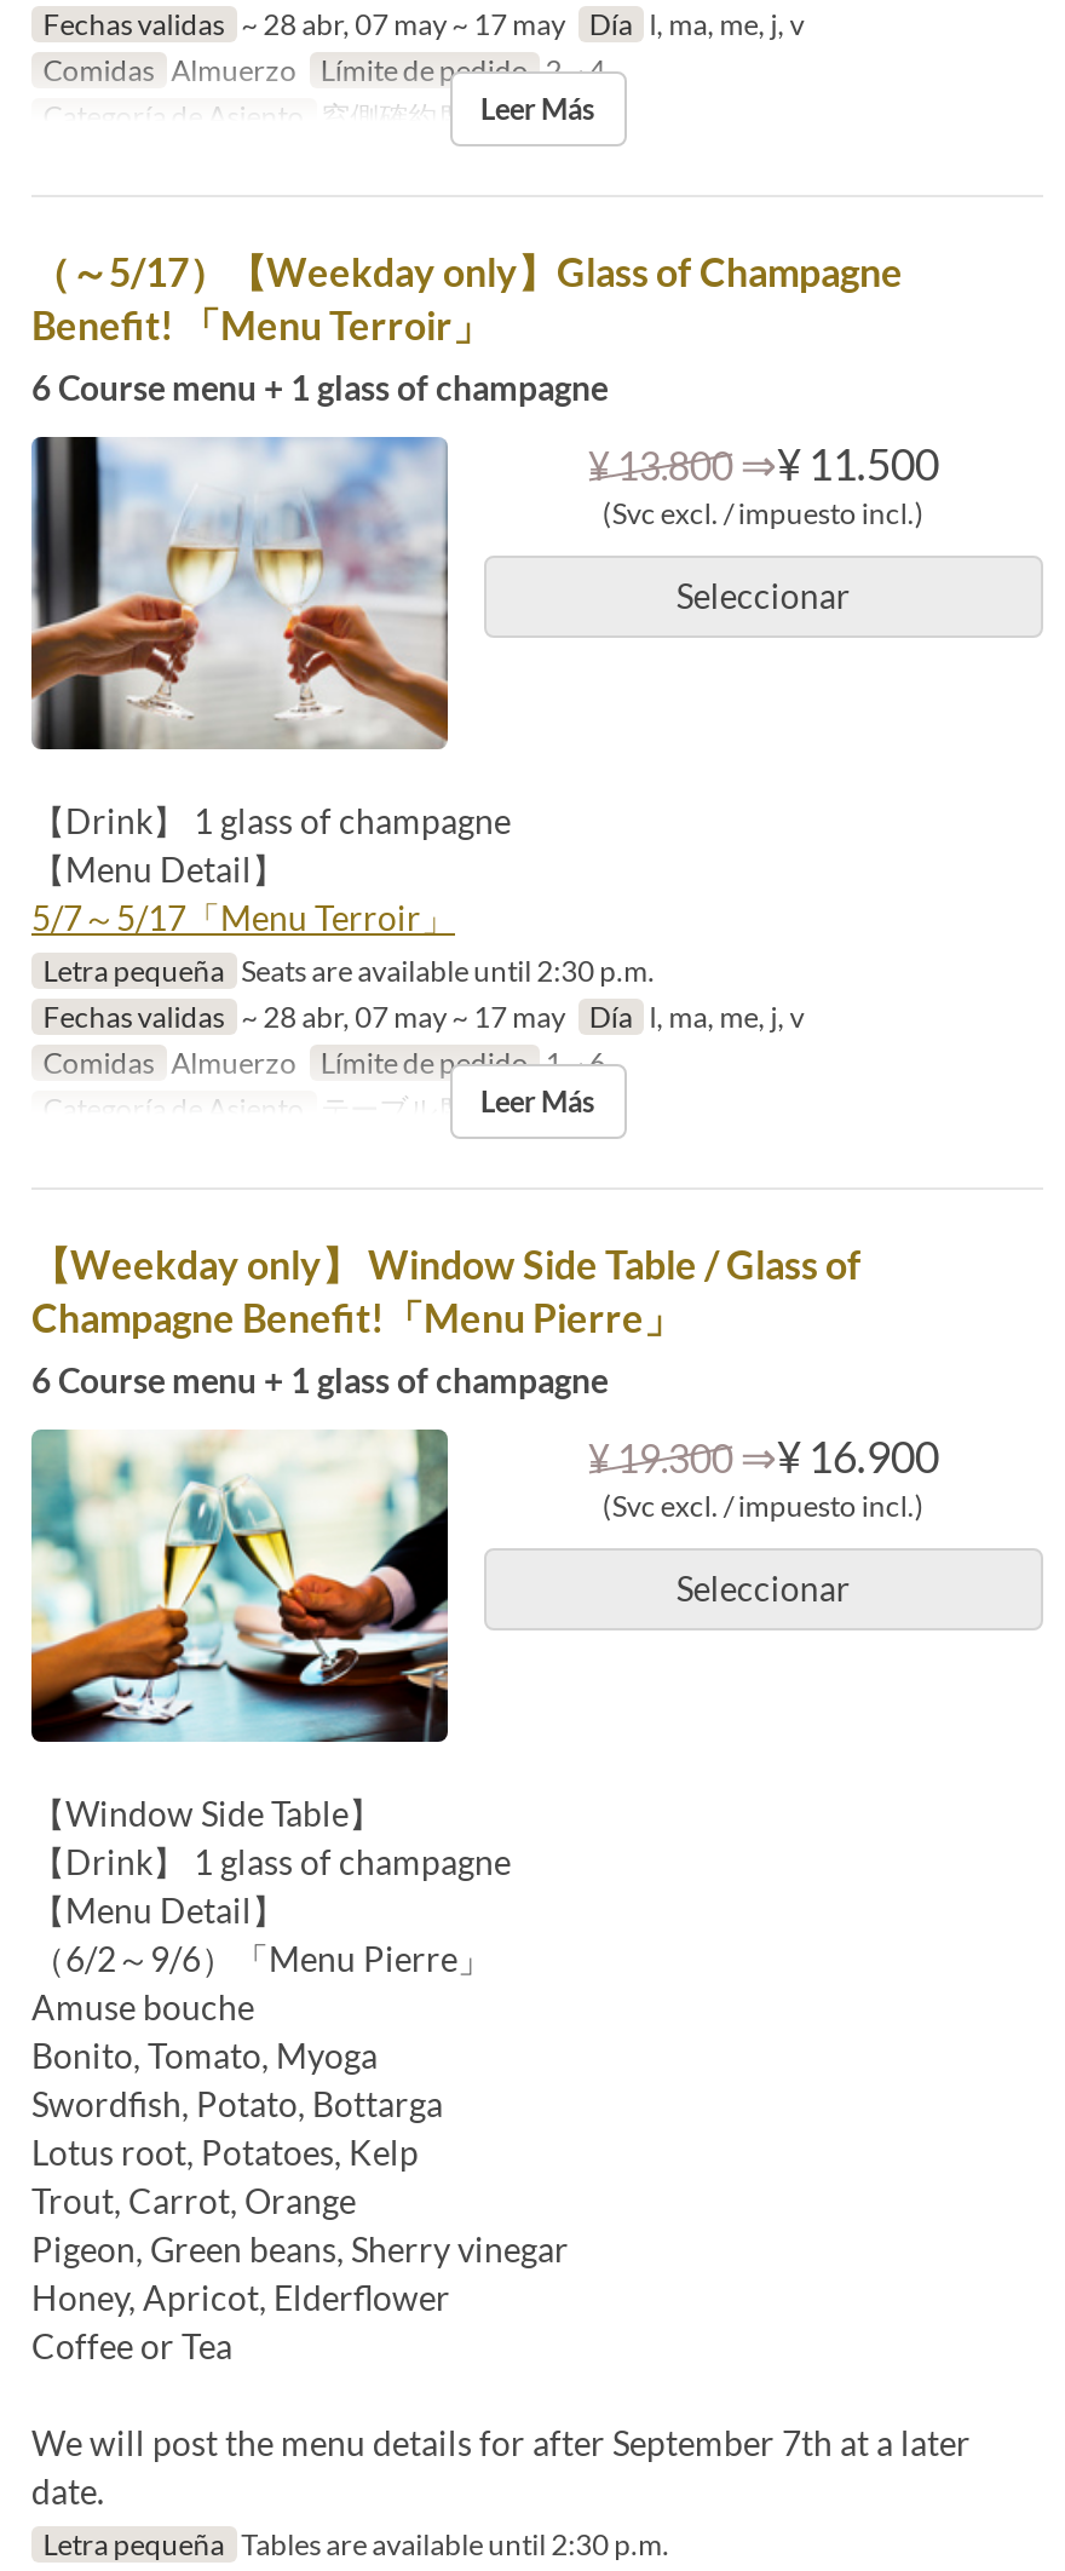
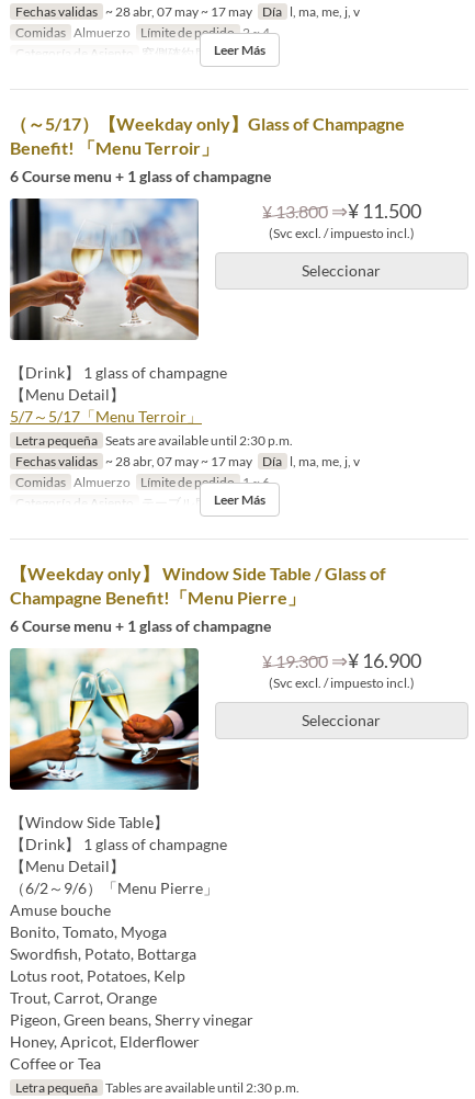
- We will post the menu details for after September 7th at a later
- date.
